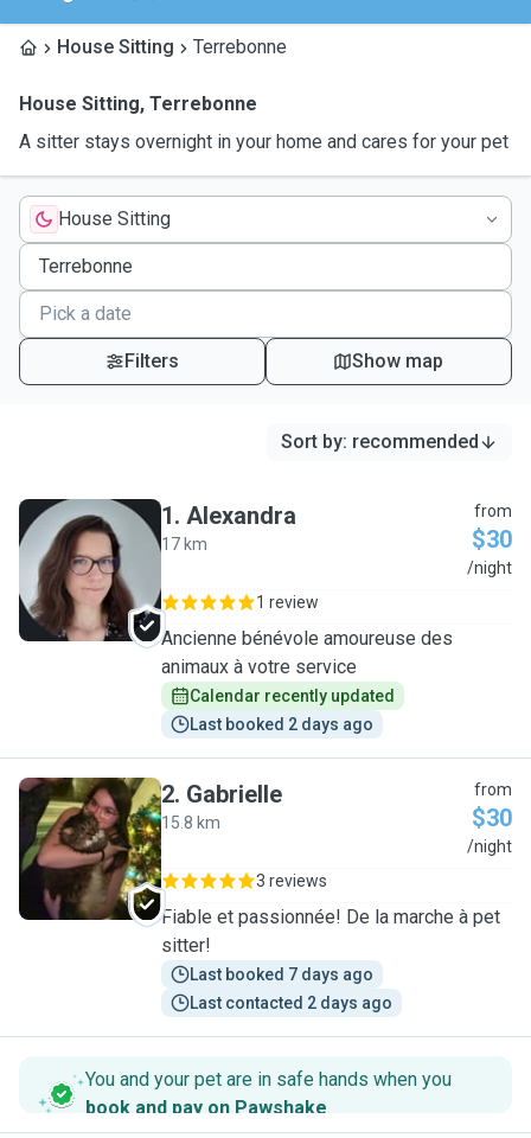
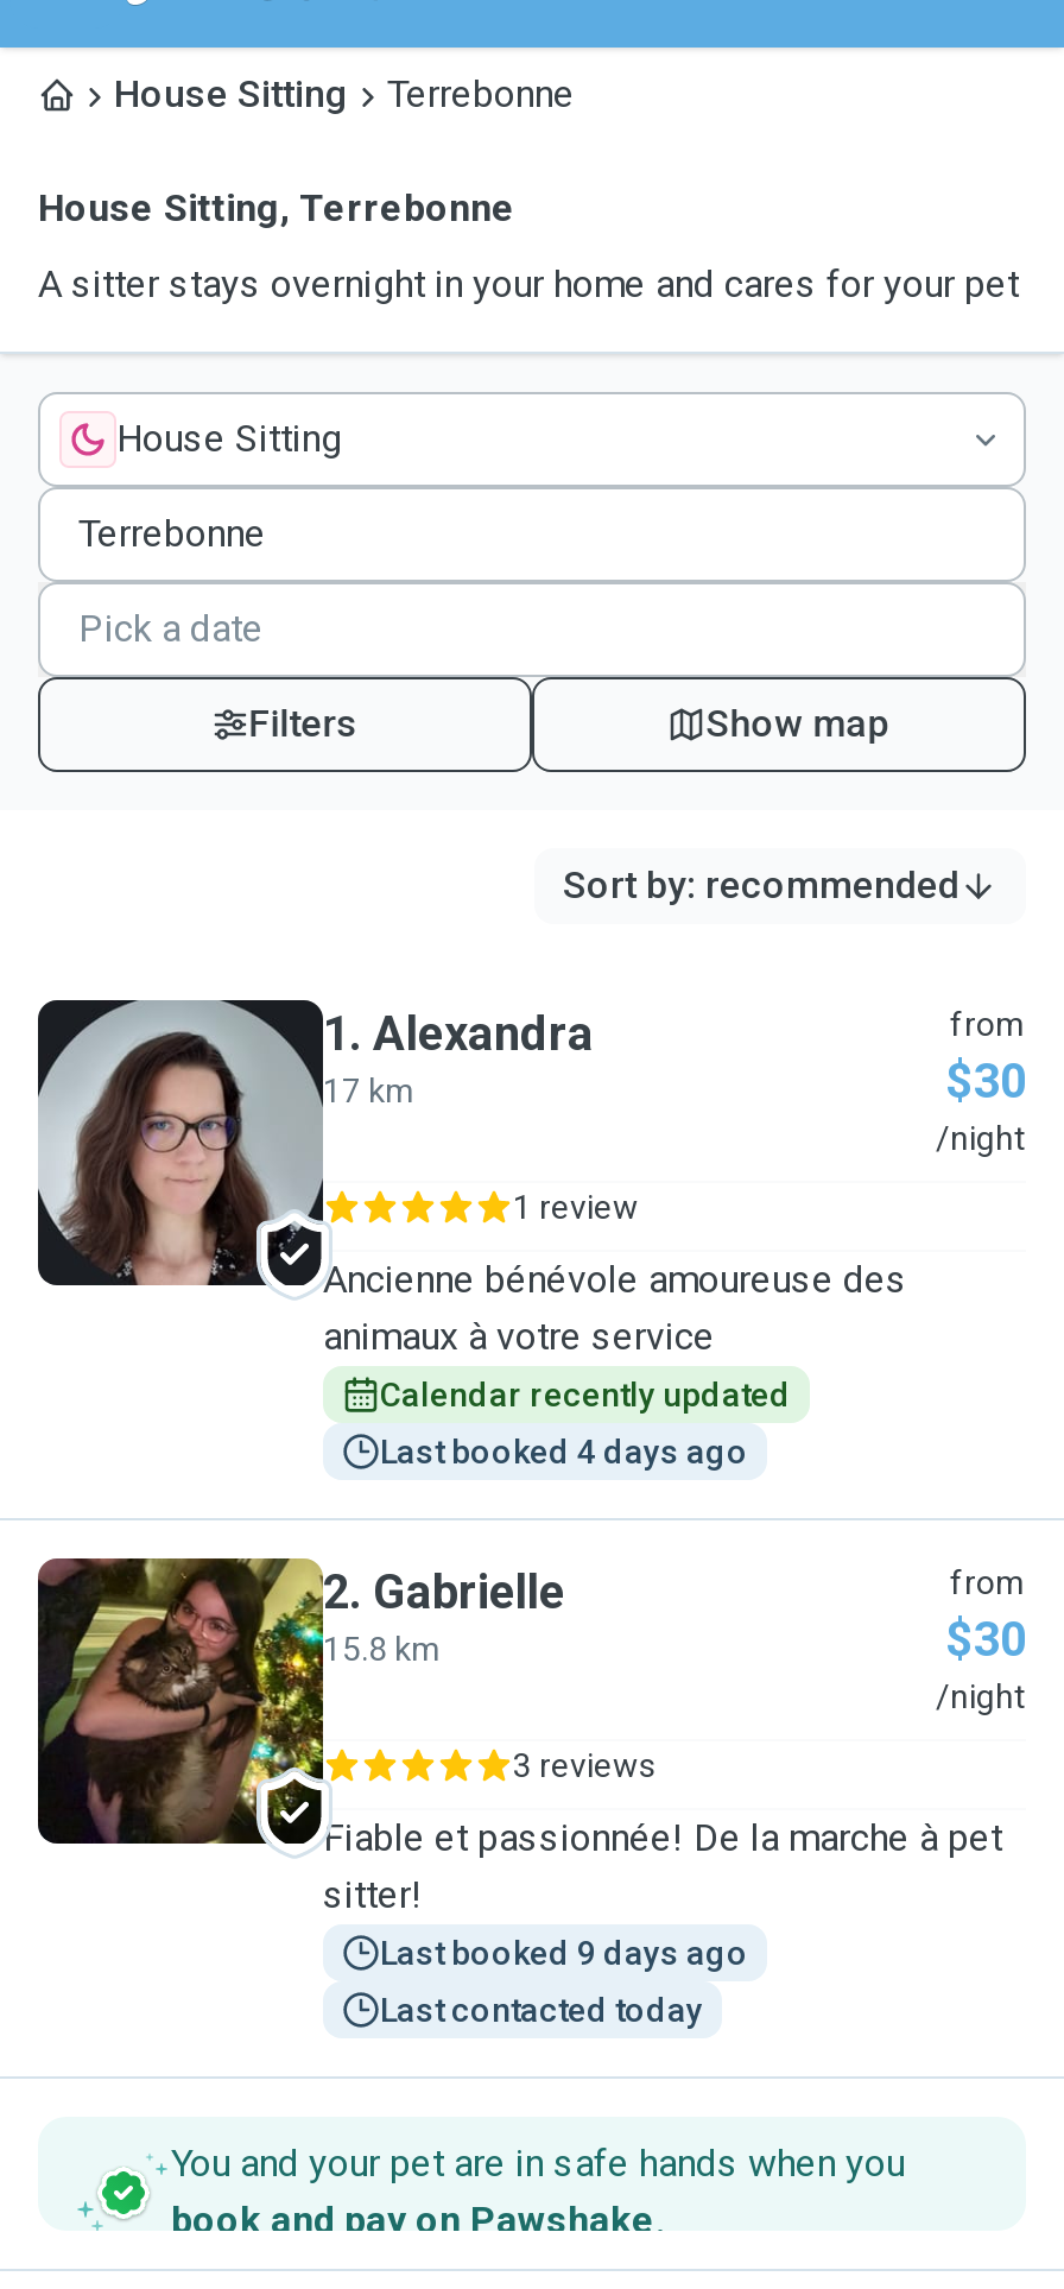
- Last booked 2 days ago
+ Last booked 4 days ago

- Last booked 7 days ago
+ Last booked 9 days ago

- Last contacted 2 days ago
+ Last contacted today
